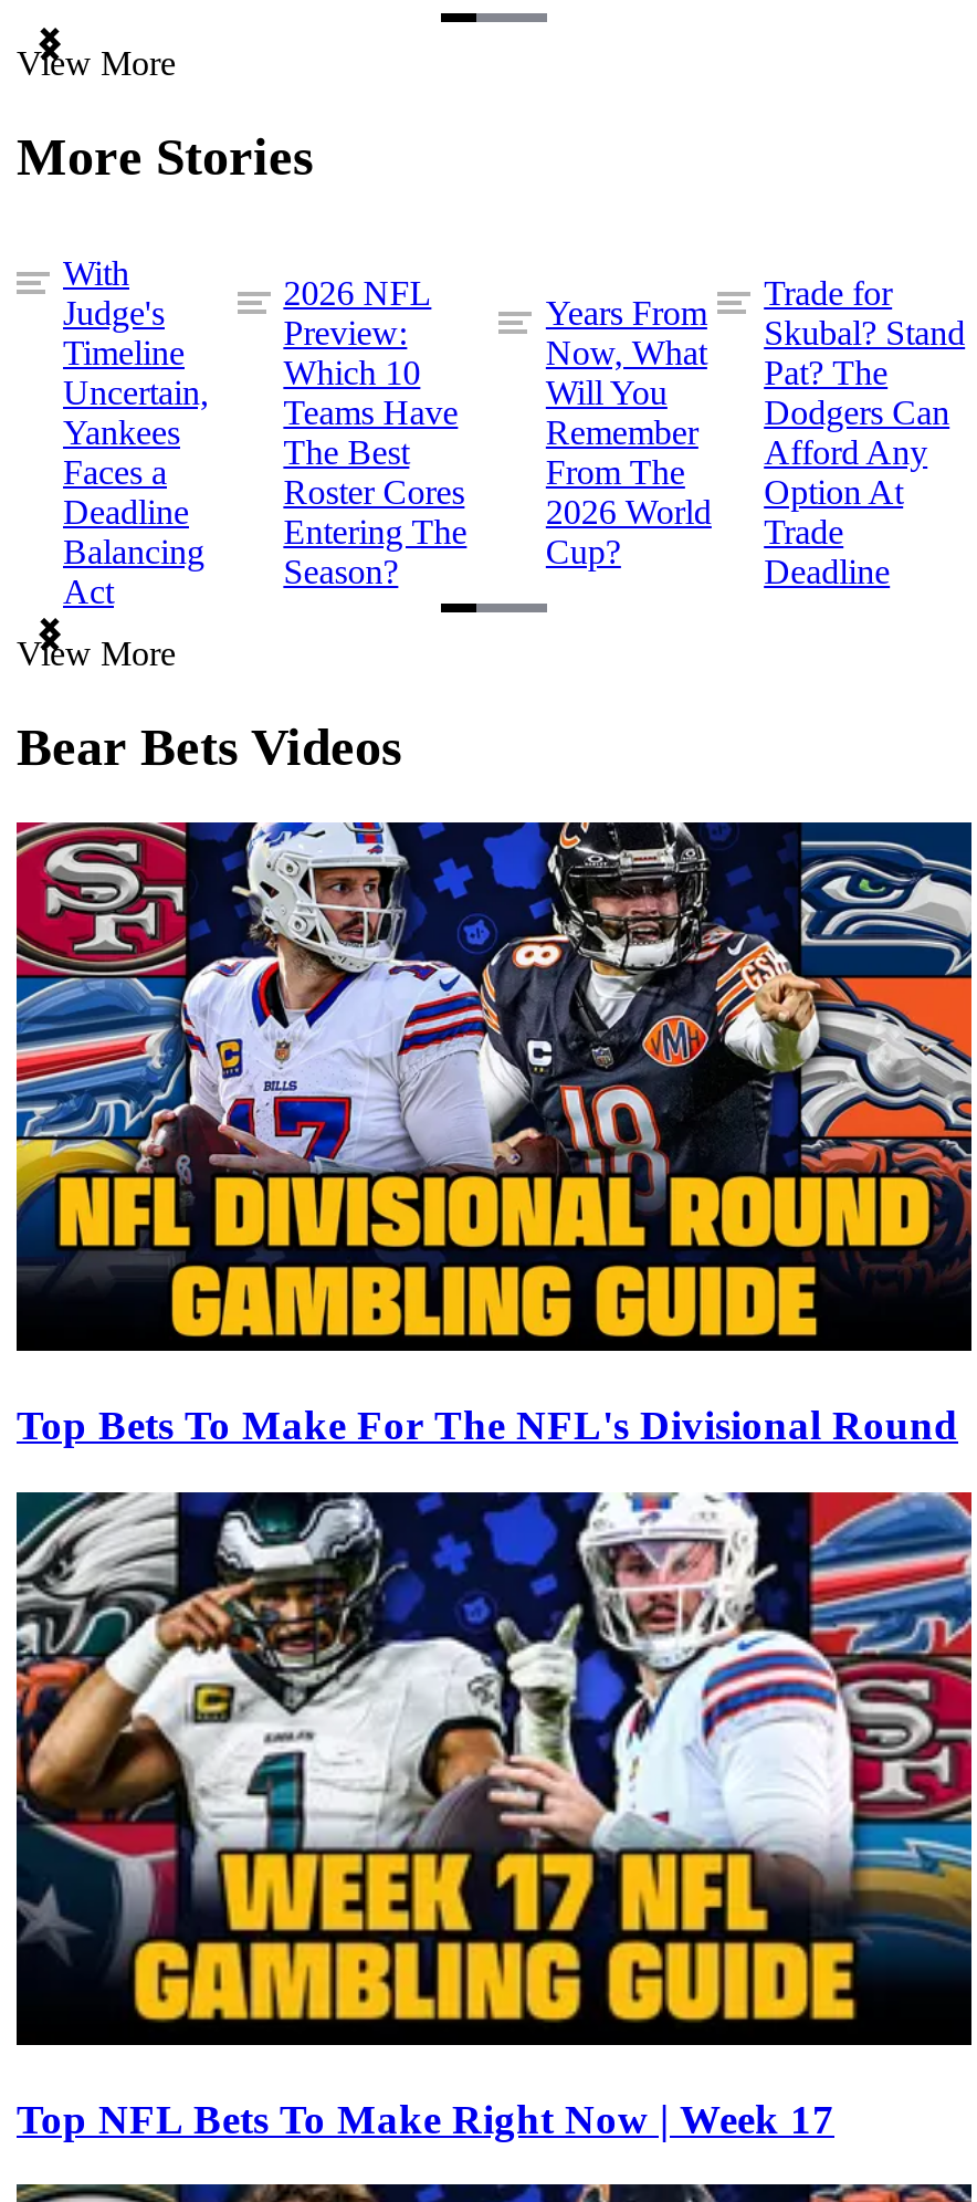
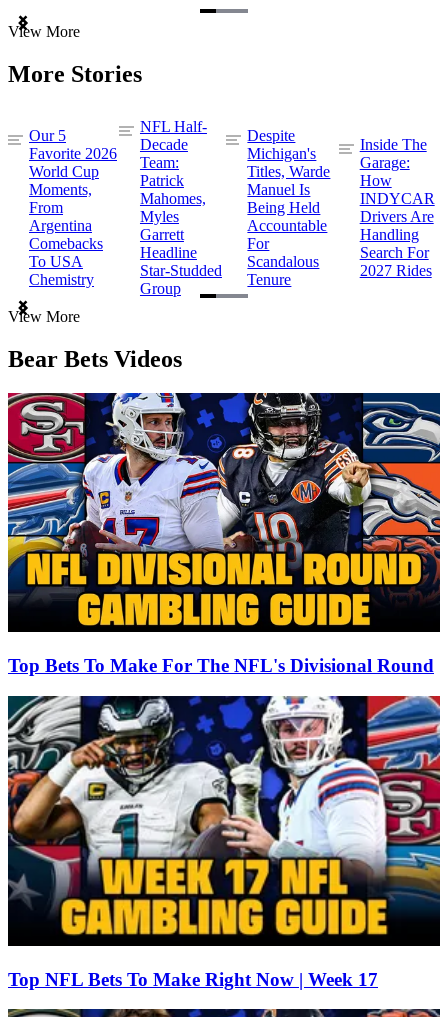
- With
- Judge's
- Timeline
- Uncertain,
- Yankees
- Faces a
- Deadline
- Balancing
- Act
+ Our 5
+ Favorite 2026
+ World Cup
+ Moments,
+ From
+ Argentina
+ Comebacks
+ To USA
+ Chemistry

- 2026 NFL
- Preview:
- Which 10
- Teams Have
- The Best
- Roster Cores
- Entering The
- Season?
+ NFL Half-
+ Decade
+ Team:
+ Patrick
+ Mahomes,
+ Myles
+ Garrett
+ Headline
+ Star-Studded
+ Group

- Trade for
- Skubal? Stand
- Pat? The
- Dodgers Can
- Afford Any
- Option At
- Trade
- Deadline
+ Inside The
+ Garage:
+ How
+ INDYCAR
+ Drivers Are
+ Handling
+ Search For
+ 2027 Rides

- Years From
- Now, What
- Will You
- Remember
- From The
- 2026 World
- Cup?
+ Despite
+ Michigan's
+ Titles, Warde
+ Manuel Is
+ Being Held
+ Accountable
+ For
+ Scandalous
+ Tenure
